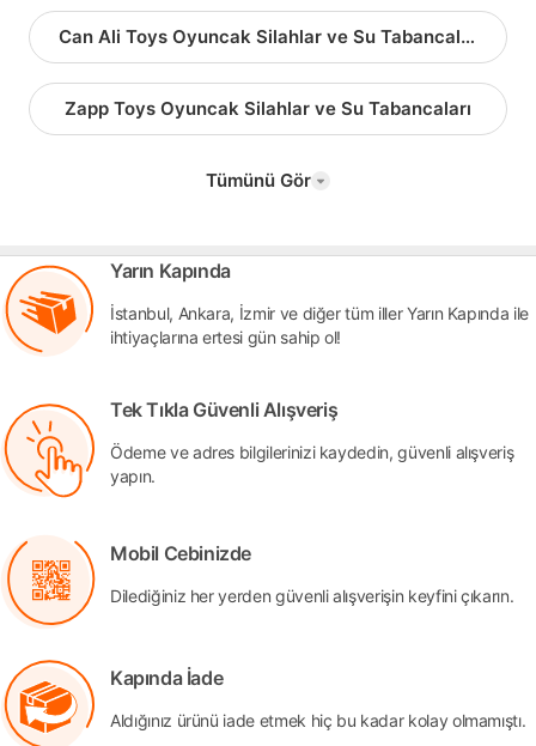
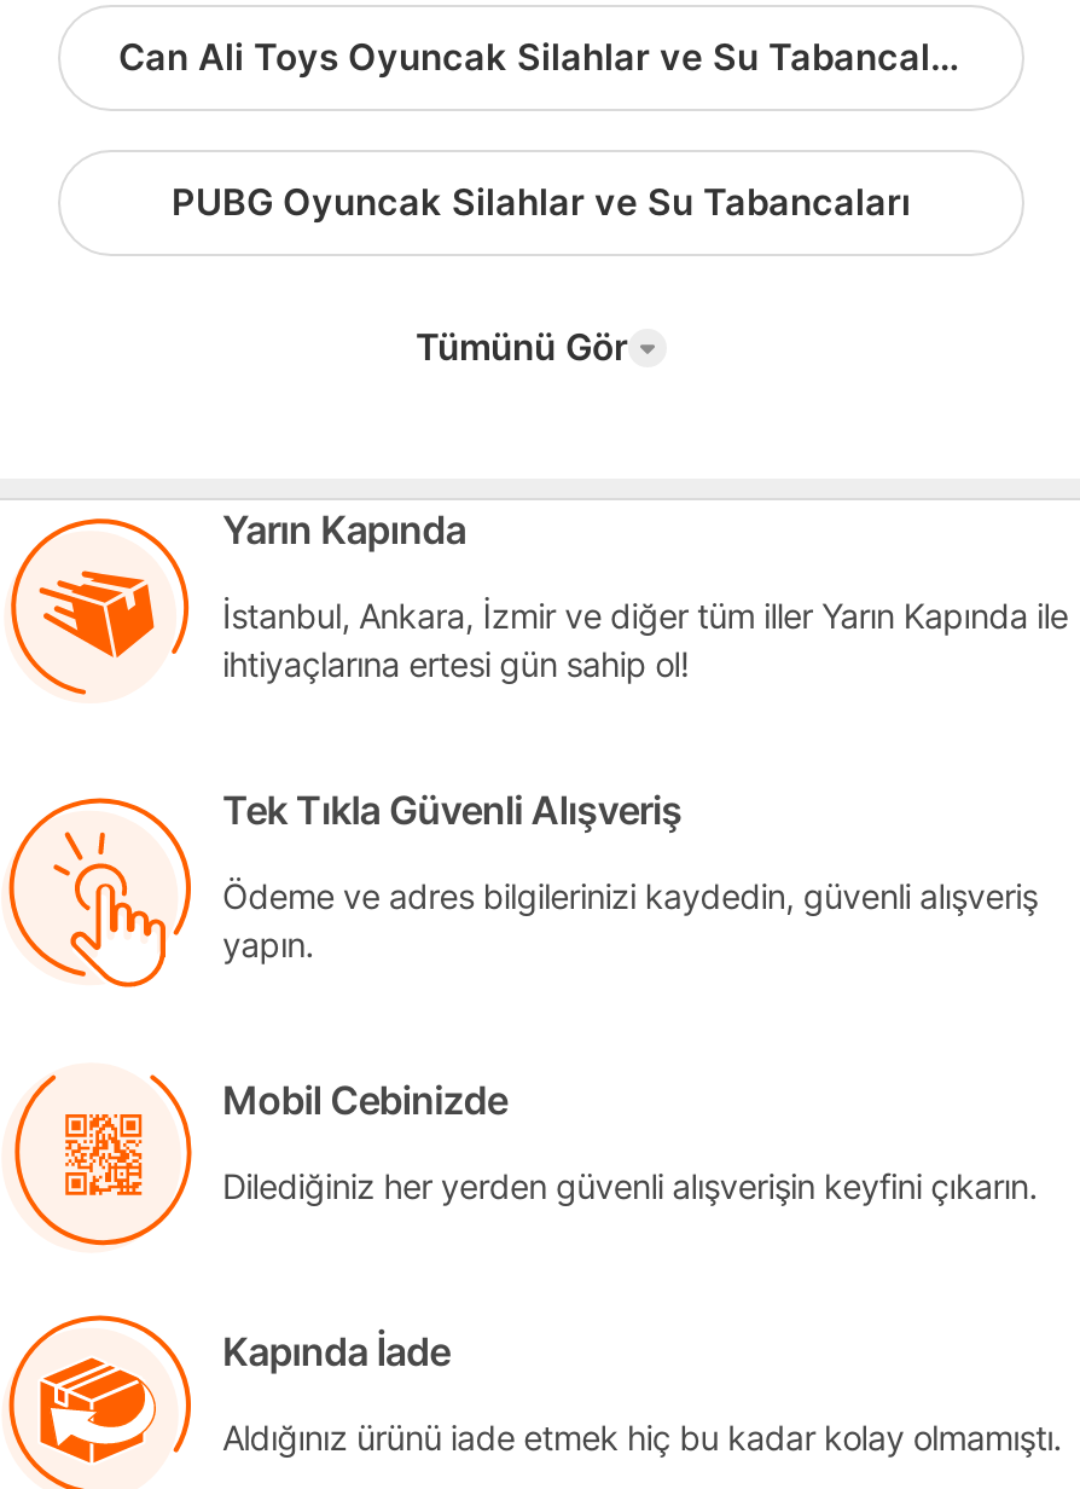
- Zapp Toys Oyuncak Silahlar ve Su Tabancaları
+ PUBG Oyuncak Silahlar ve Su Tabancaları
